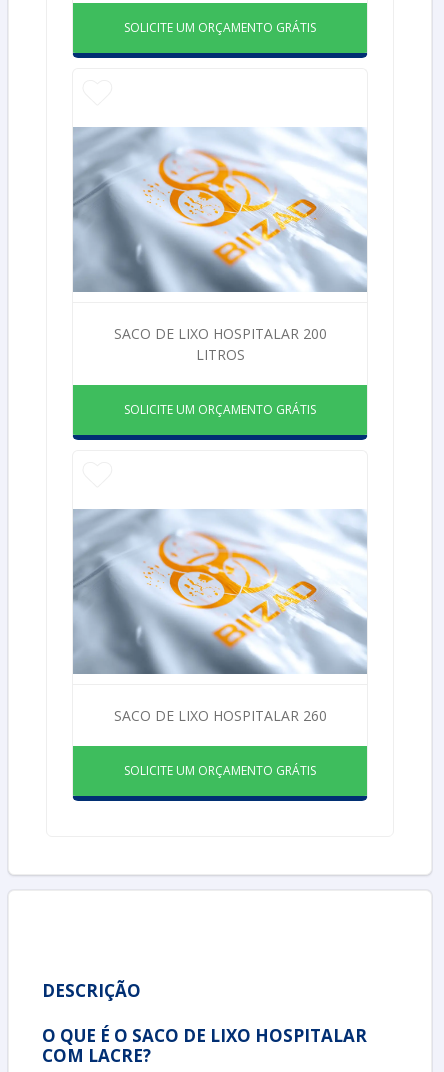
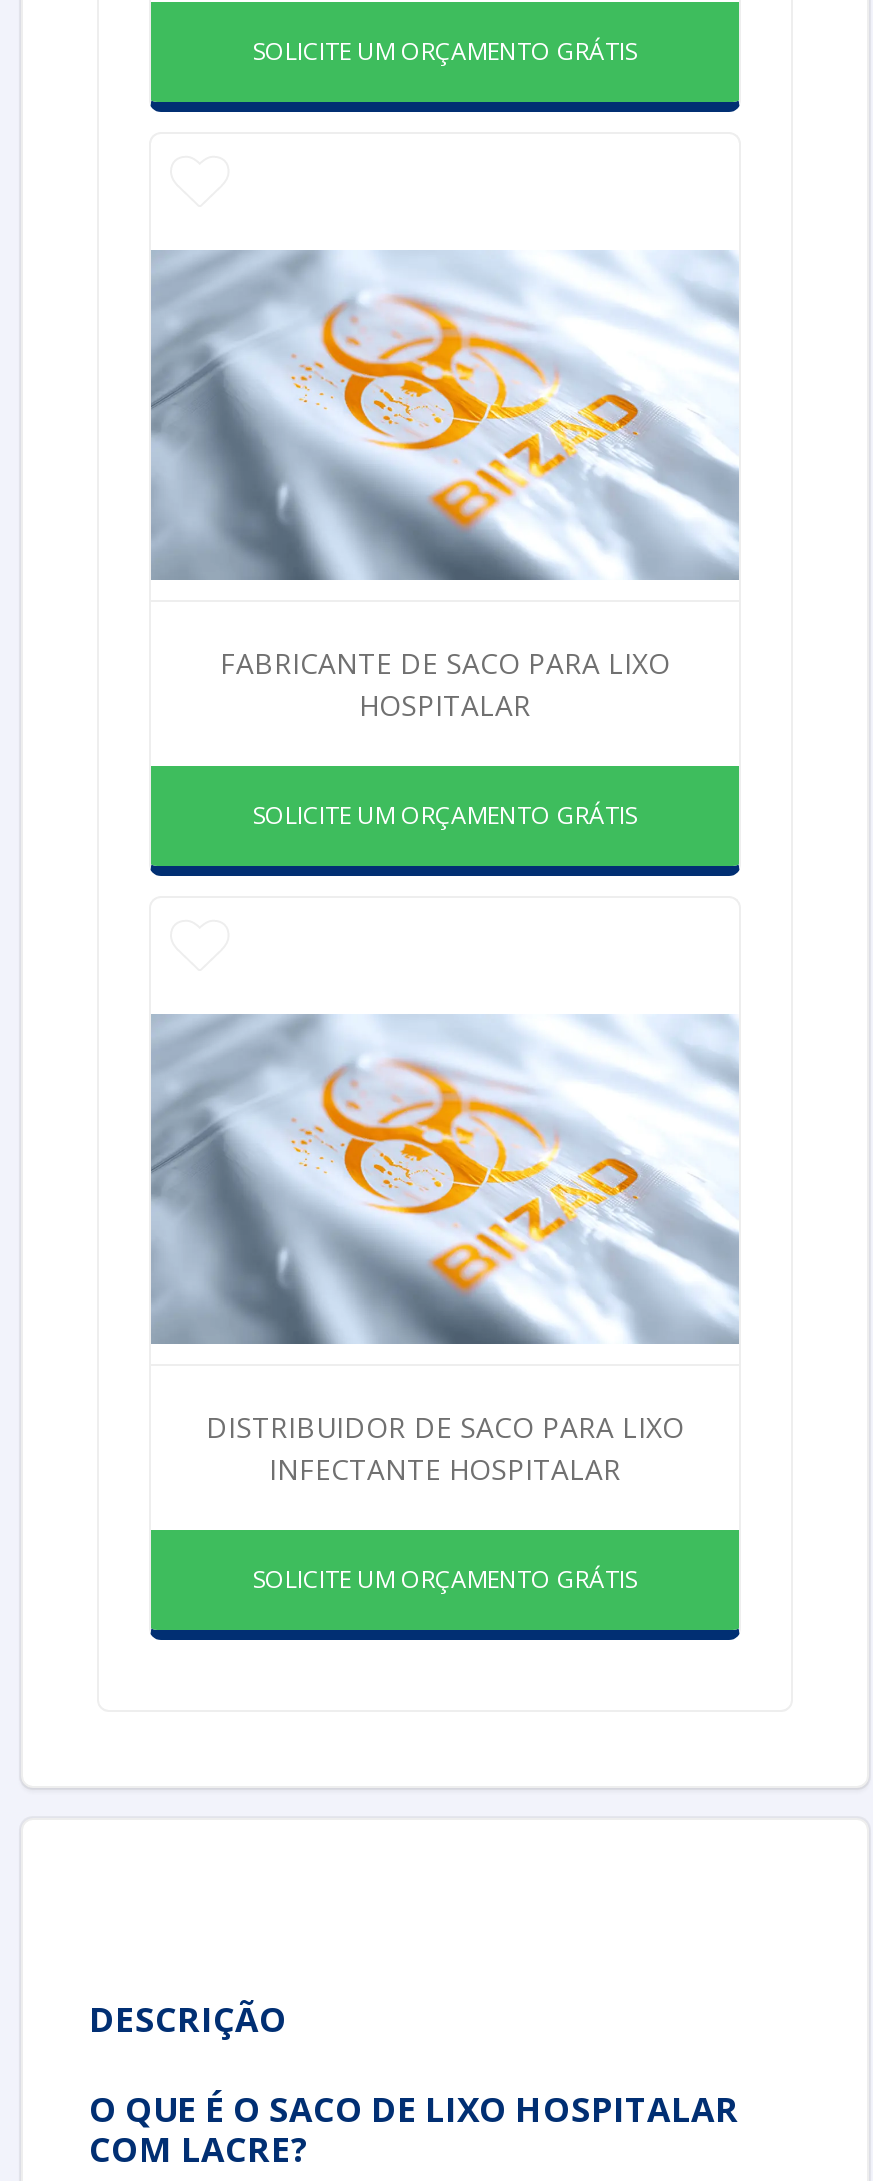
- SACO DE LIXO HOSPITALAR 200
- LITROS
+ FABRICANTE DE SACO PARA LIXO
+ HOSPITALAR

- SACO DE LIXO HOSPITALAR 260
+ DISTRIBUIDOR DE SACO PARA LIXO
+ INFECTANTE HOSPITALAR
